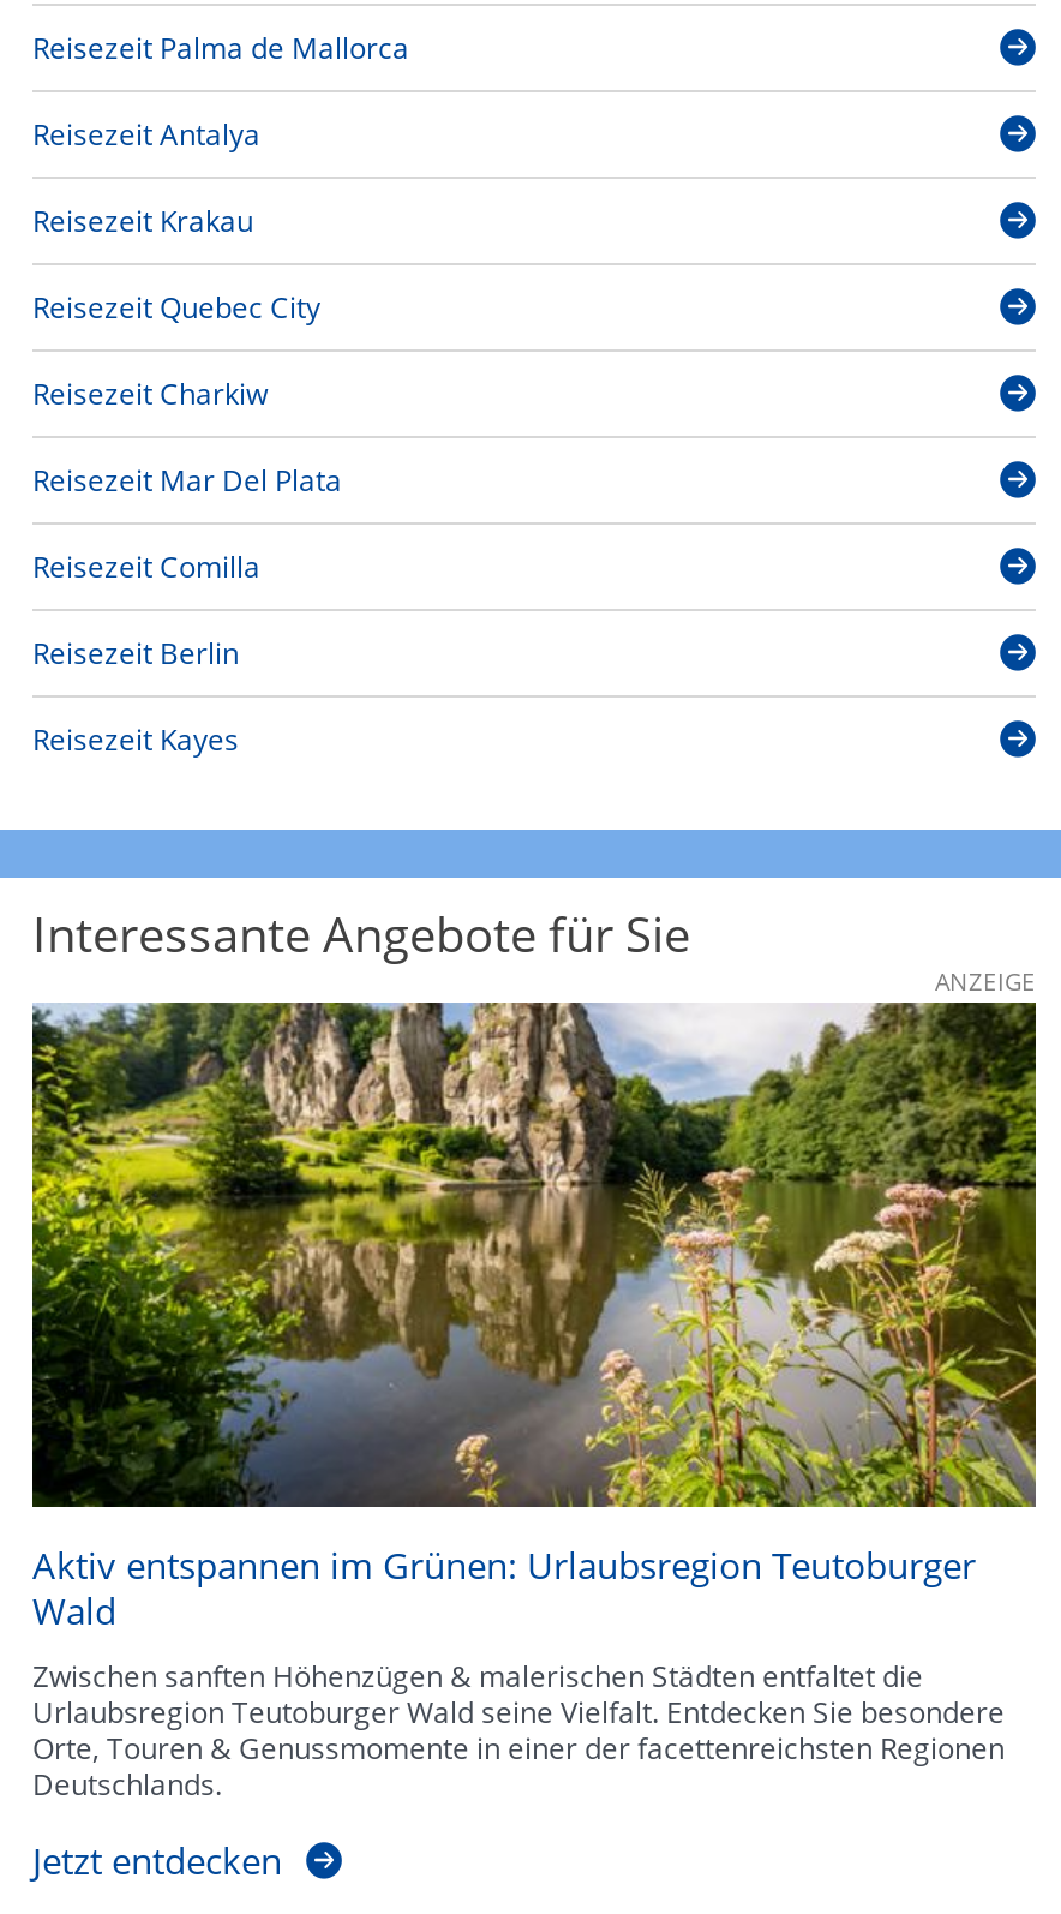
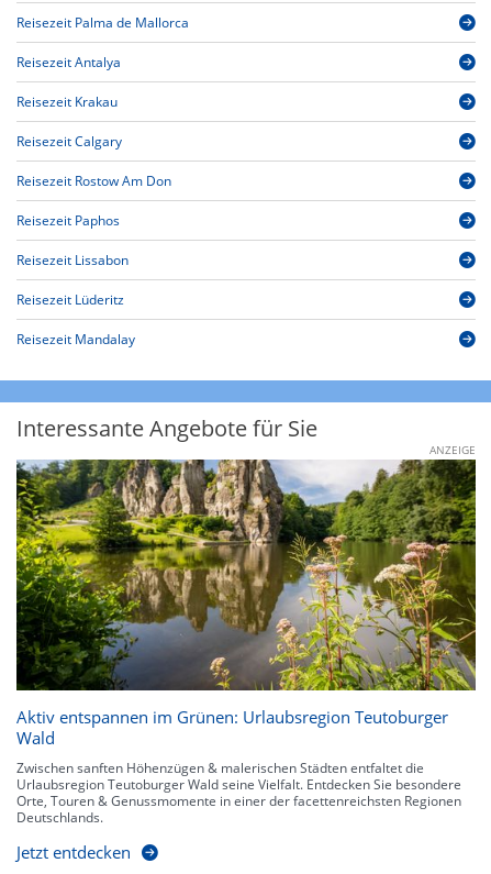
- Reisezeit Quebec City
+ Reisezeit Calgary

- Reisezeit Charkiw
+ Reisezeit Rostow Am Don

- Reisezeit Mar Del Plata
+ Reisezeit Paphos

- Reisezeit Comilla
+ Reisezeit Lissabon

- Reisezeit Berlin
+ Reisezeit Lüderitz

- Reisezeit Kayes
+ Reisezeit Mandalay
